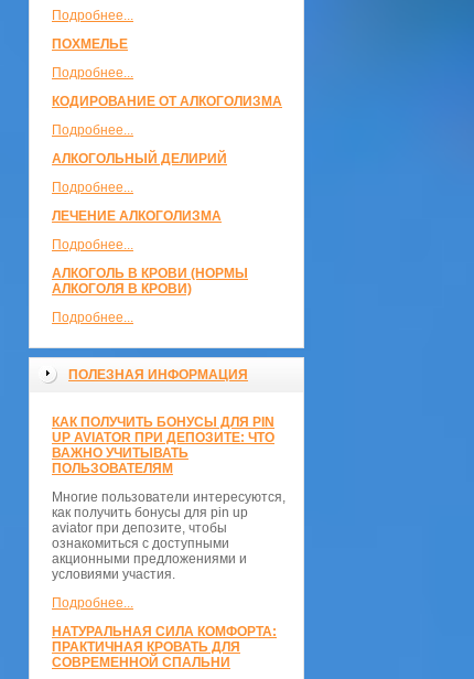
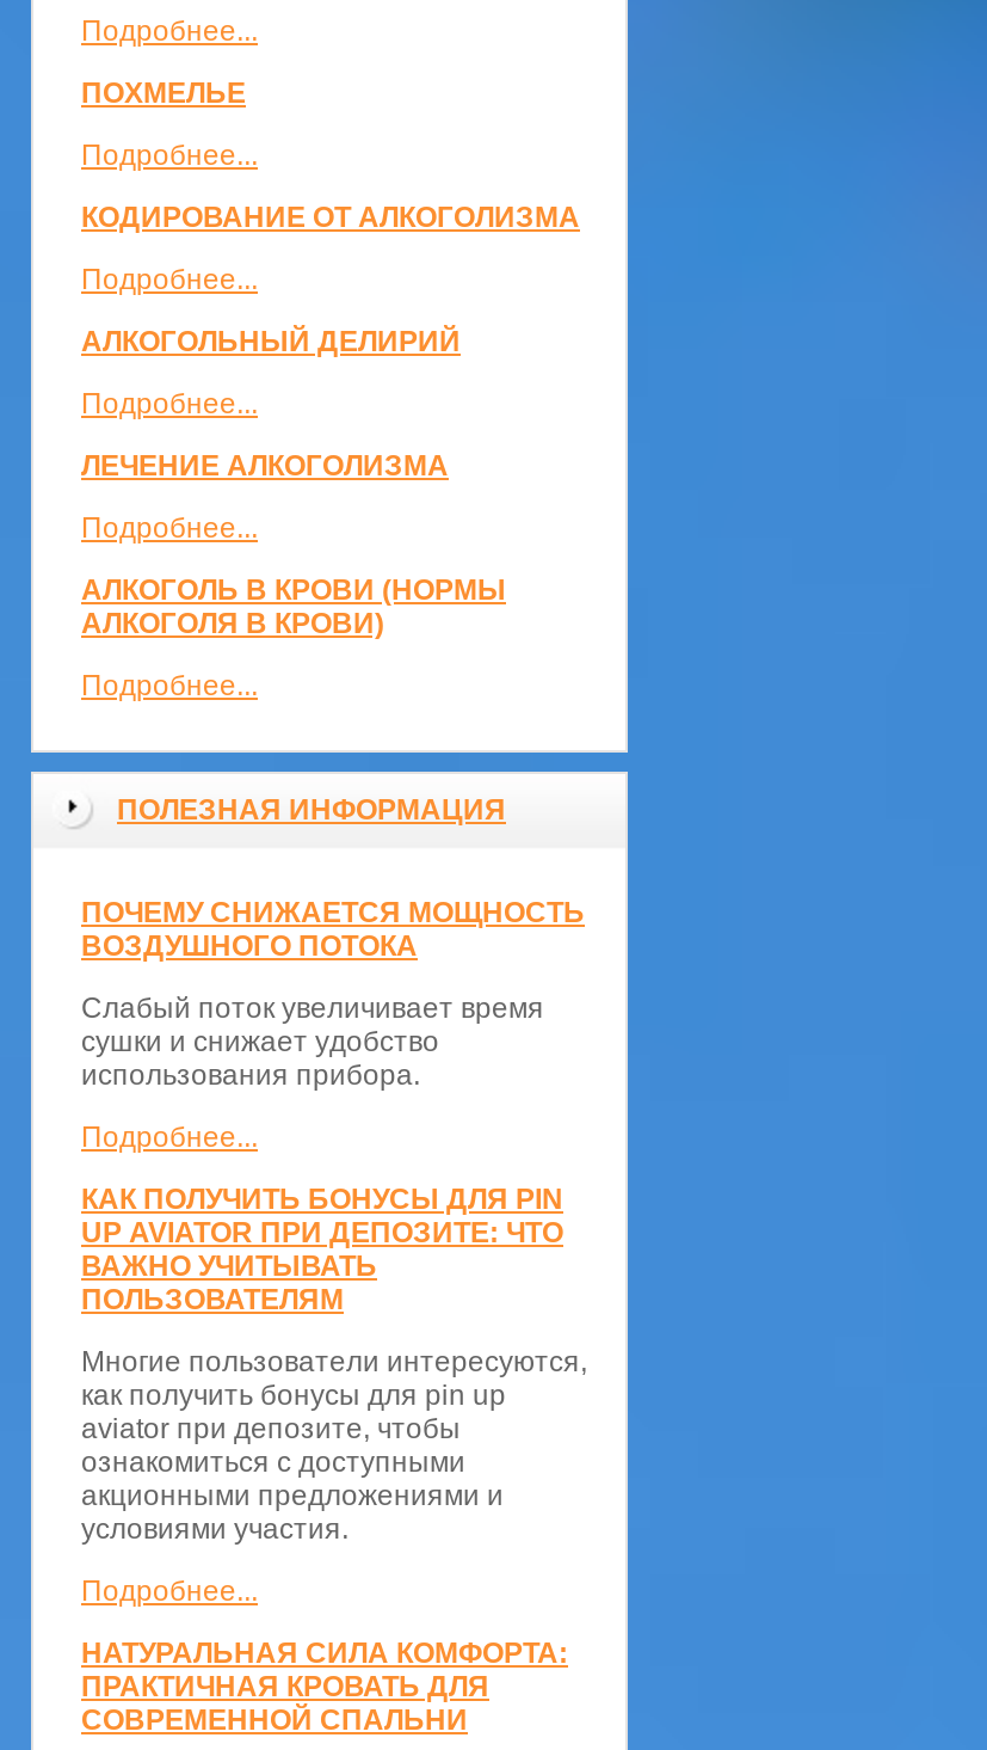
+ ПОЧЕМУ СНИЖАЕТСЯ МОЩНОСТЬ
+ ВОЗДУШНОГО ПОТОКА
+ Слабый поток увеличивает время
+ сушки и снижает удобство
+ использования прибора.
+ Подробнее...
